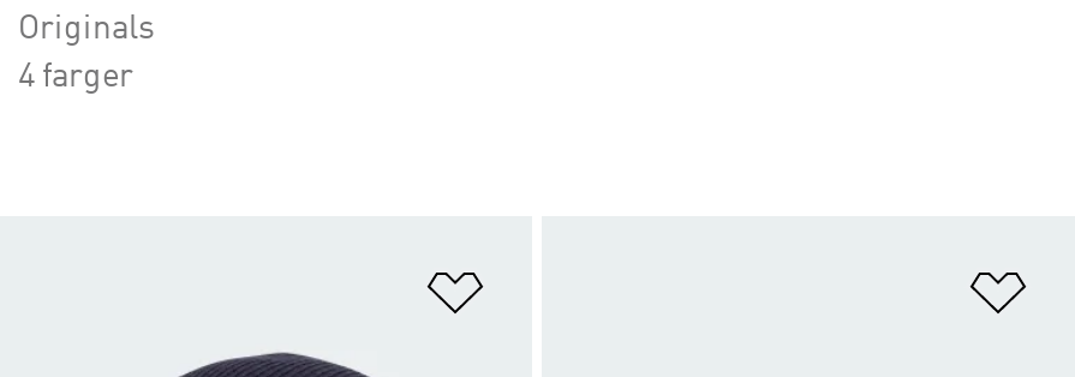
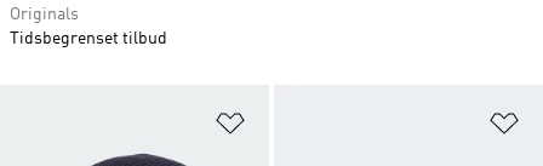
- 4 farger
+ Tidsbegrenset tilbud
